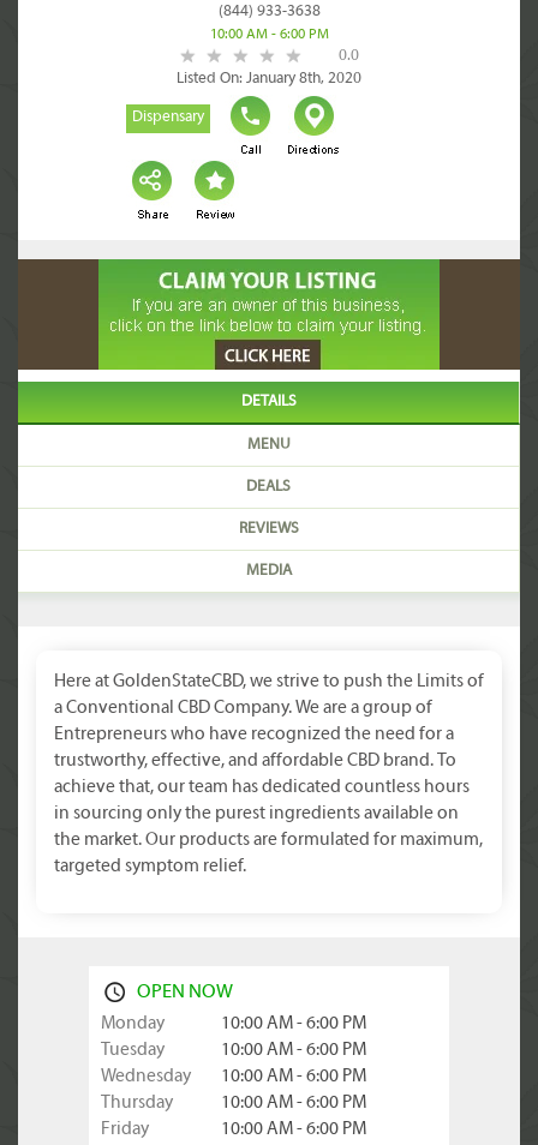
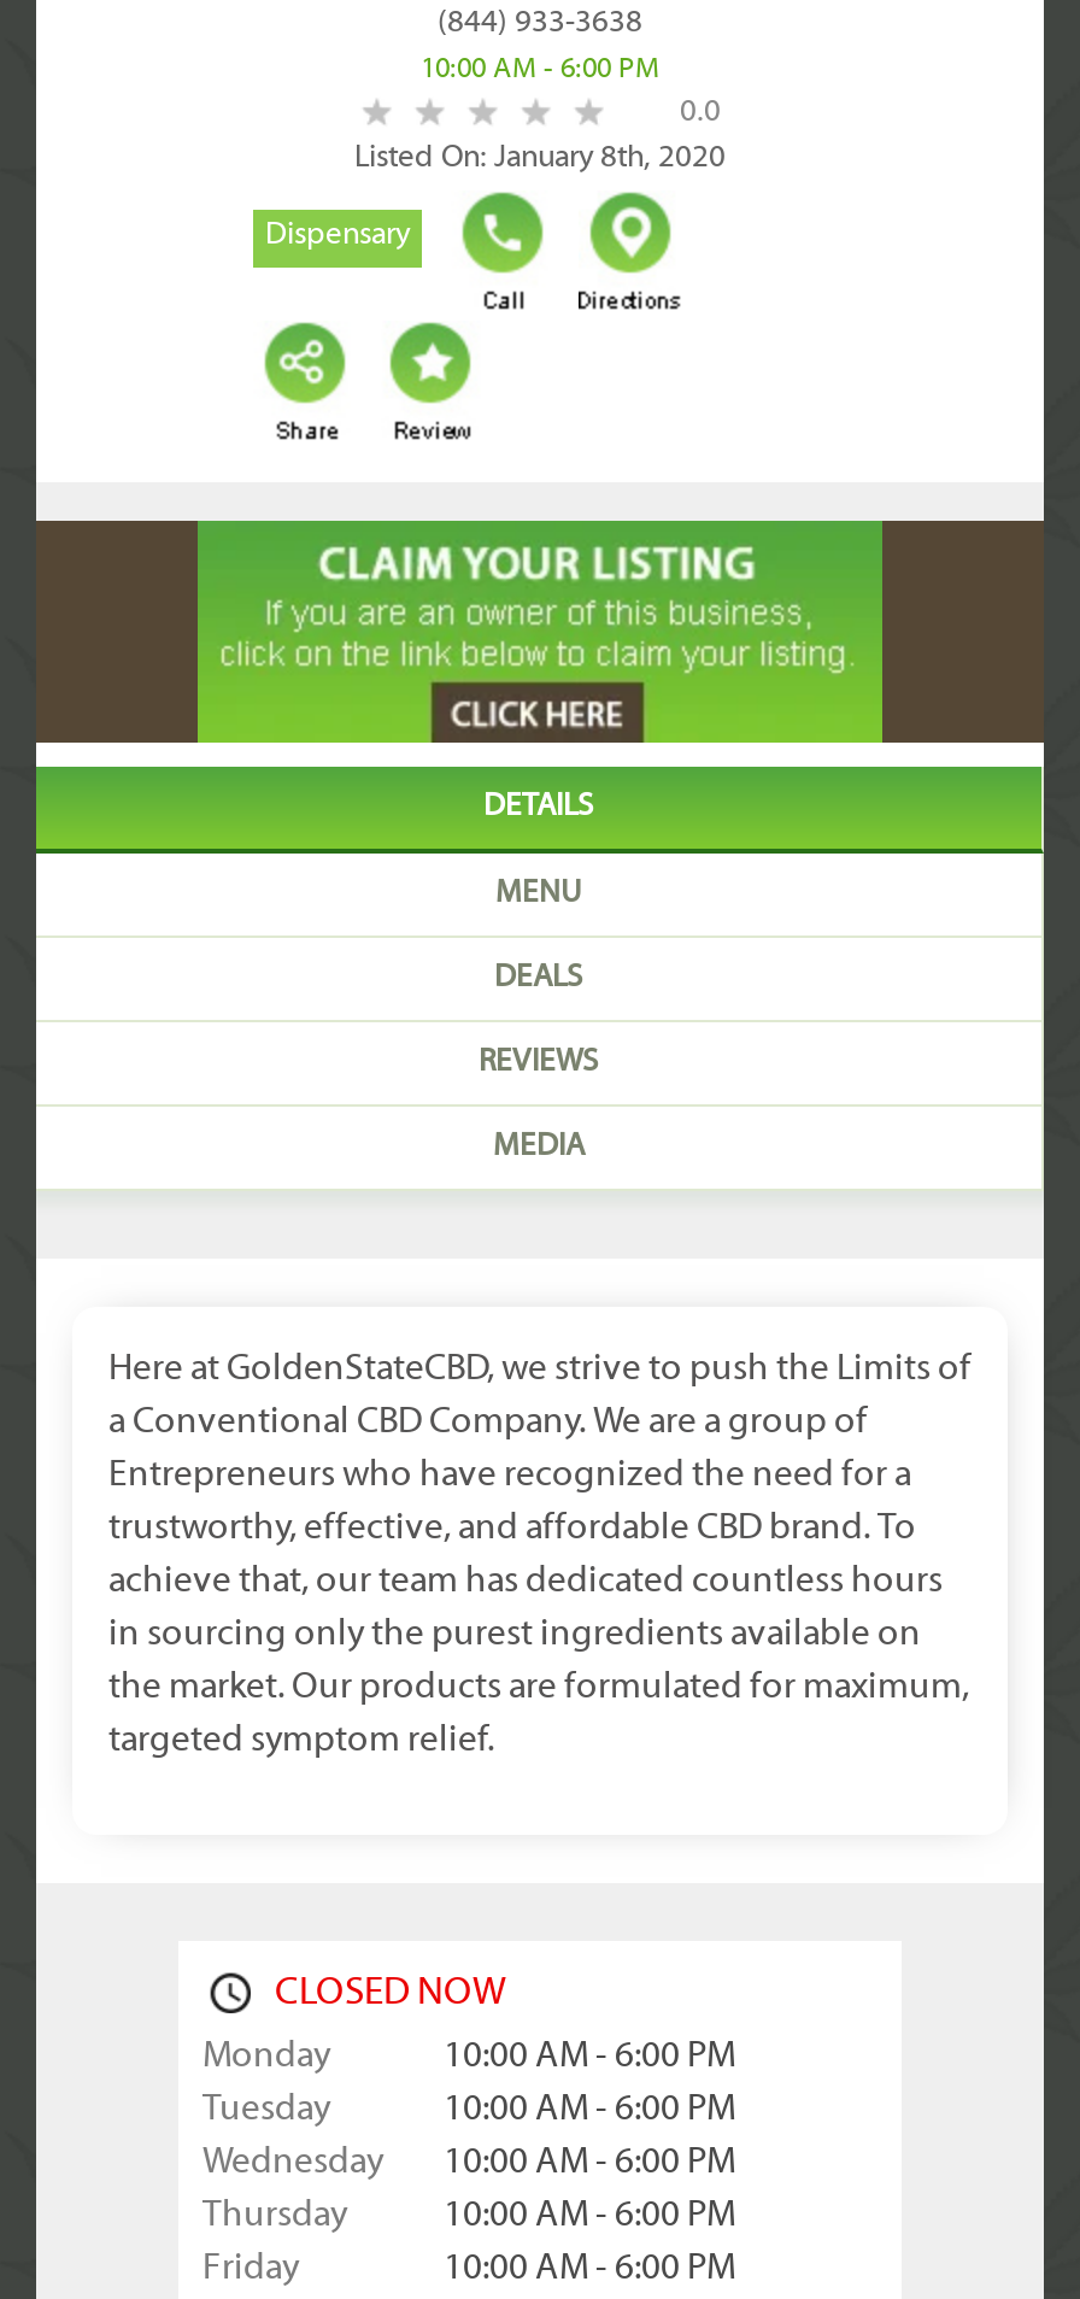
- OPEN NOW
+ CLOSED NOW
